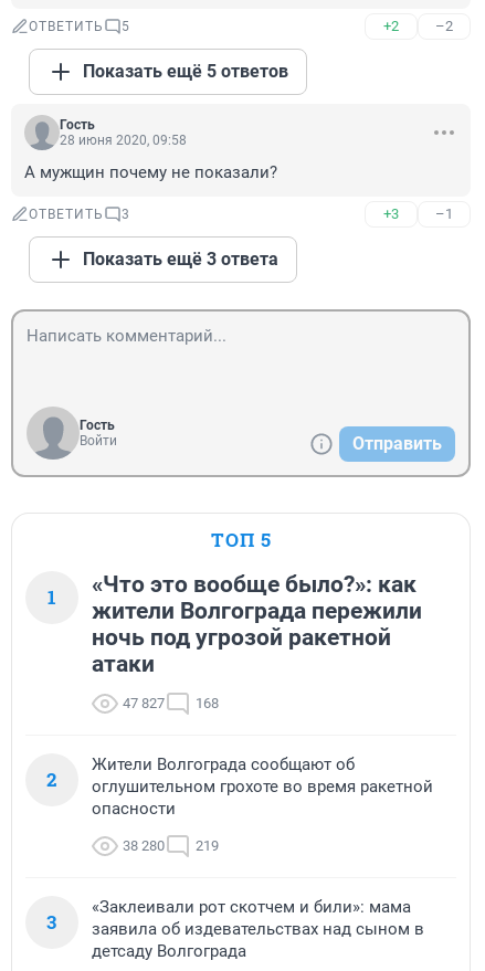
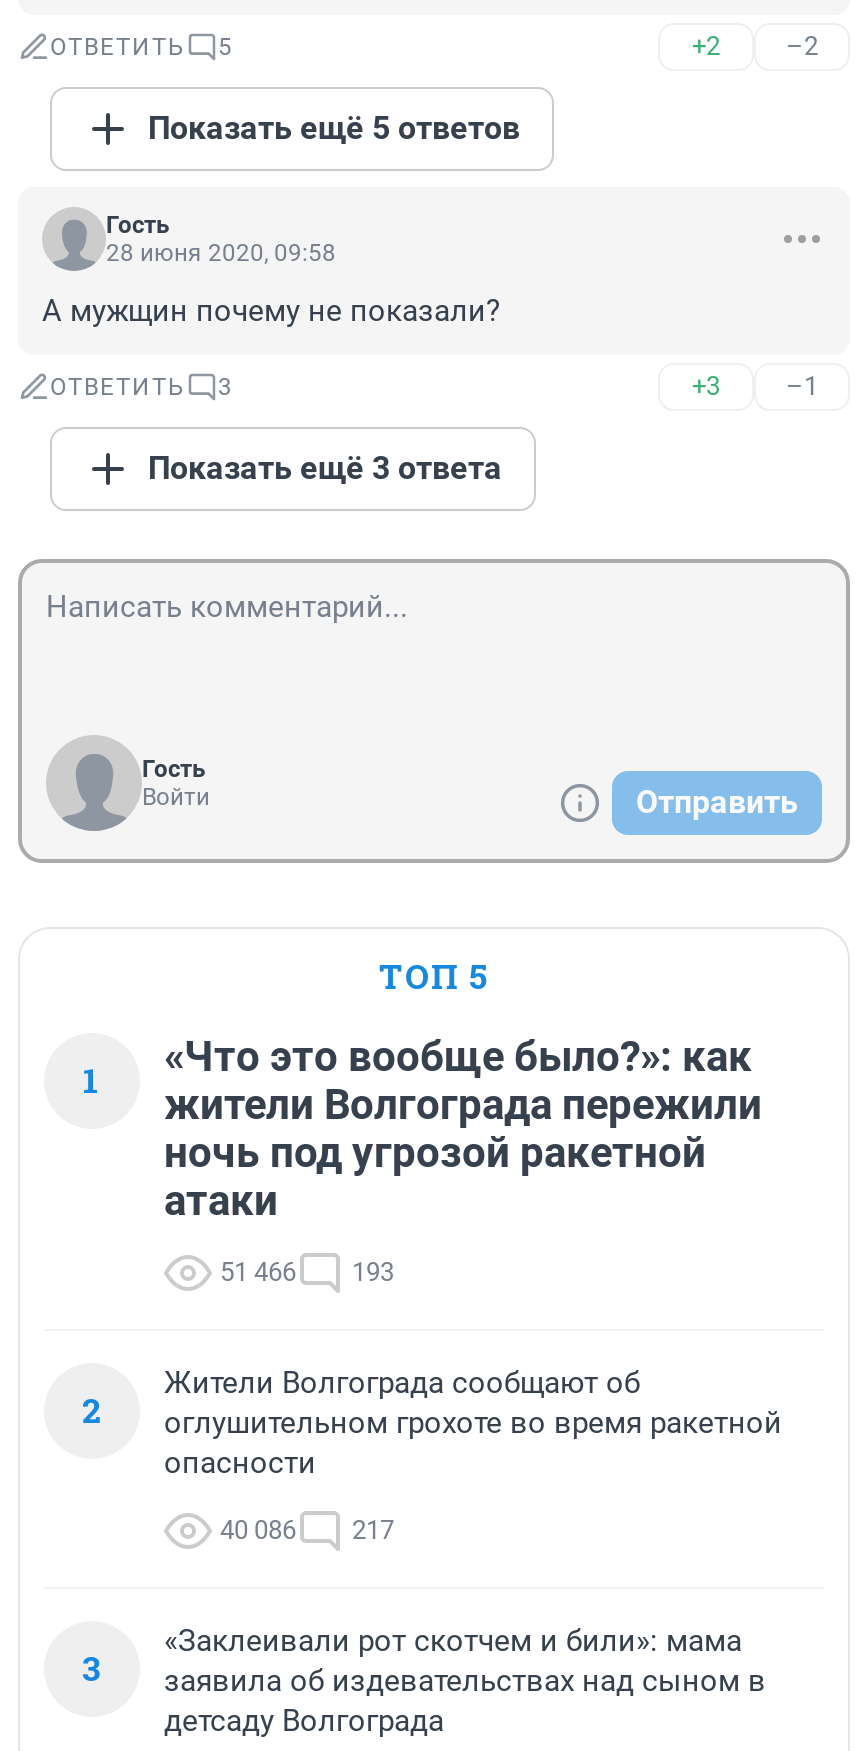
- 47 827
+ 51 466

- 168
+ 193

- 38 280
+ 40 086

- 219
+ 217
